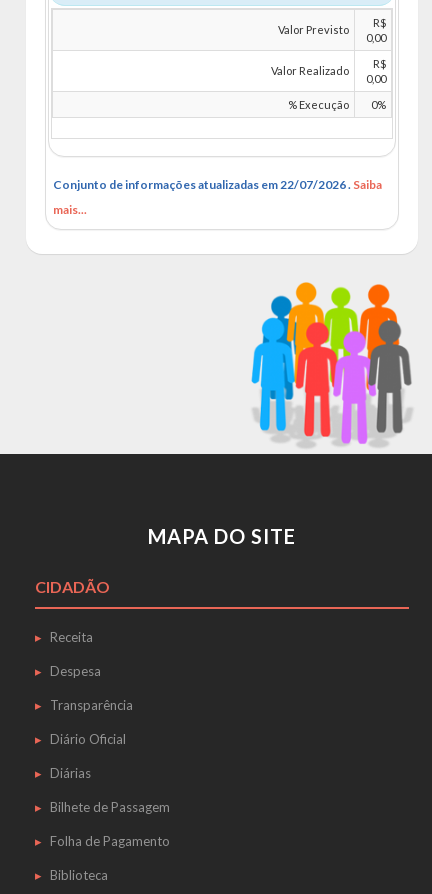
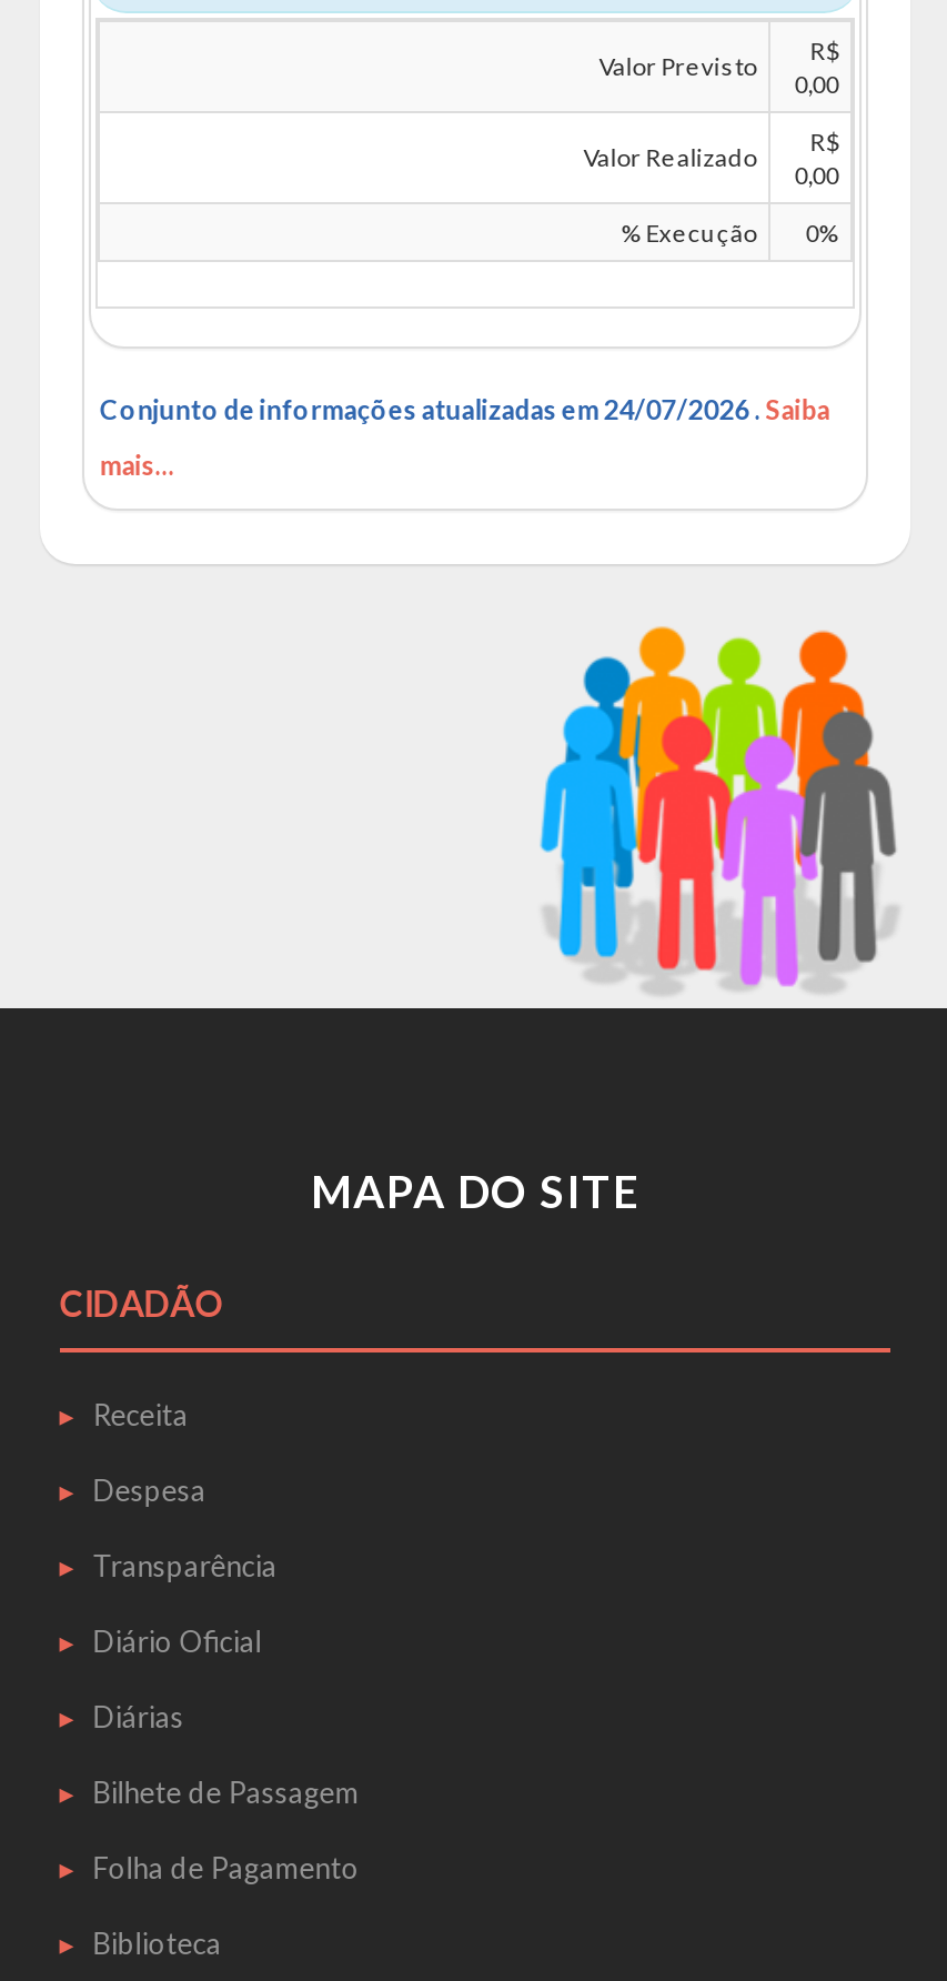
- Conjunto de informações atualizadas em 22/07/2026 . Saiba
+ Conjunto de informações atualizadas em 24/07/2026 . Saiba
